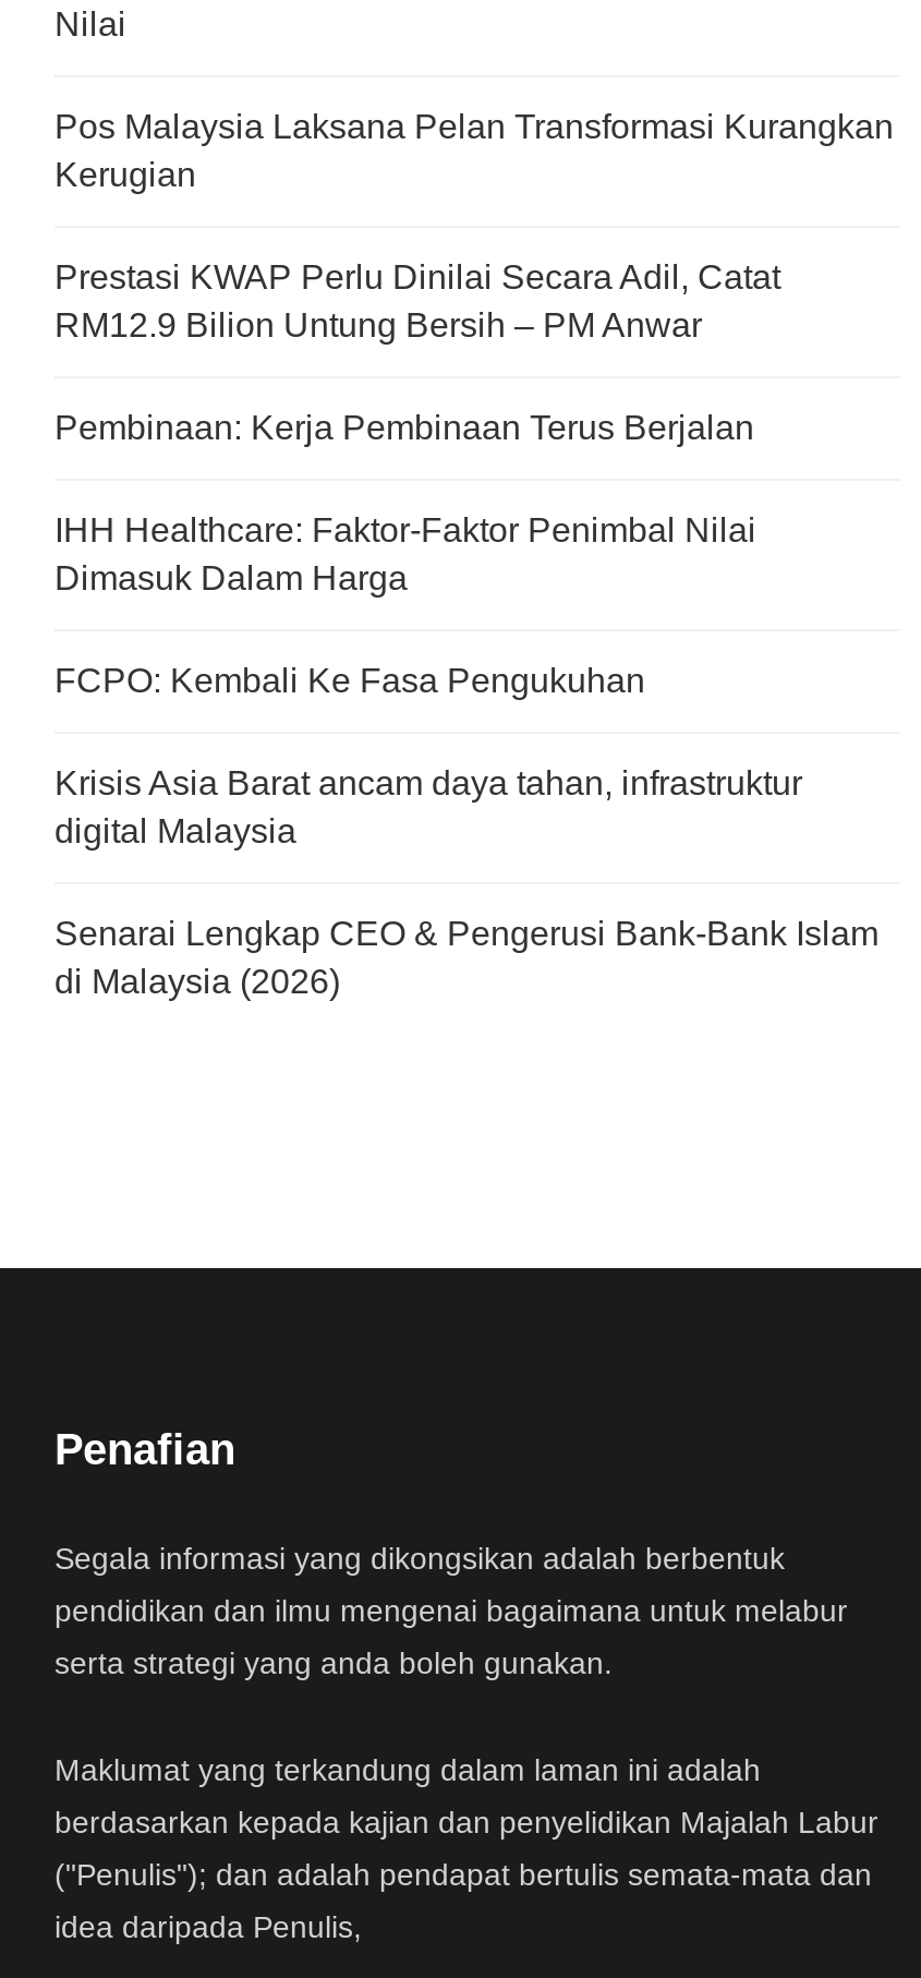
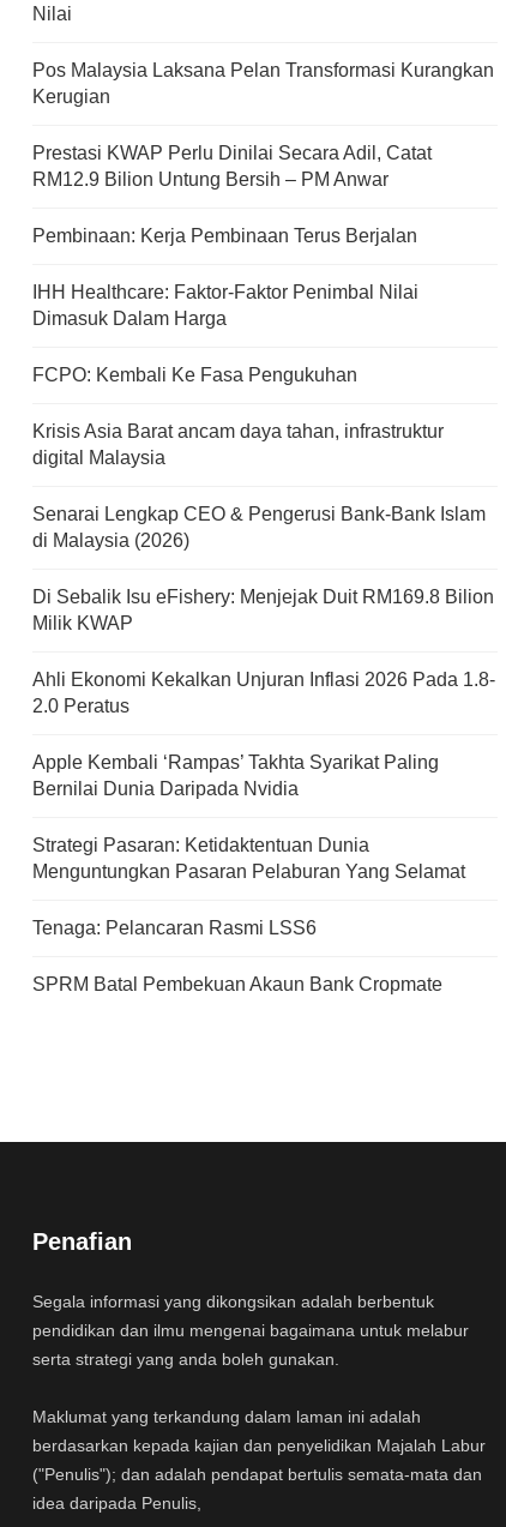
+ Di Sebalik Isu eFishery: Menjejak Duit RM169.8 Bilion
+ Milik KWAP
+ Ahli Ekonomi Kekalkan Unjuran Inflasi 2026 Pada 1.8-
+ 2.0 Peratus
+ Apple Kembali ‘Rampas’ Takhta Syarikat Paling
+ Bernilai Dunia Daripada Nvidia
+ Strategi Pasaran: Ketidaktentuan Dunia
+ Menguntungkan Pasaran Pelaburan Yang Selamat
+ Tenaga: Pelancaran Rasmi LSS6
+ SPRM Batal Pembekuan Akaun Bank Cropmate
